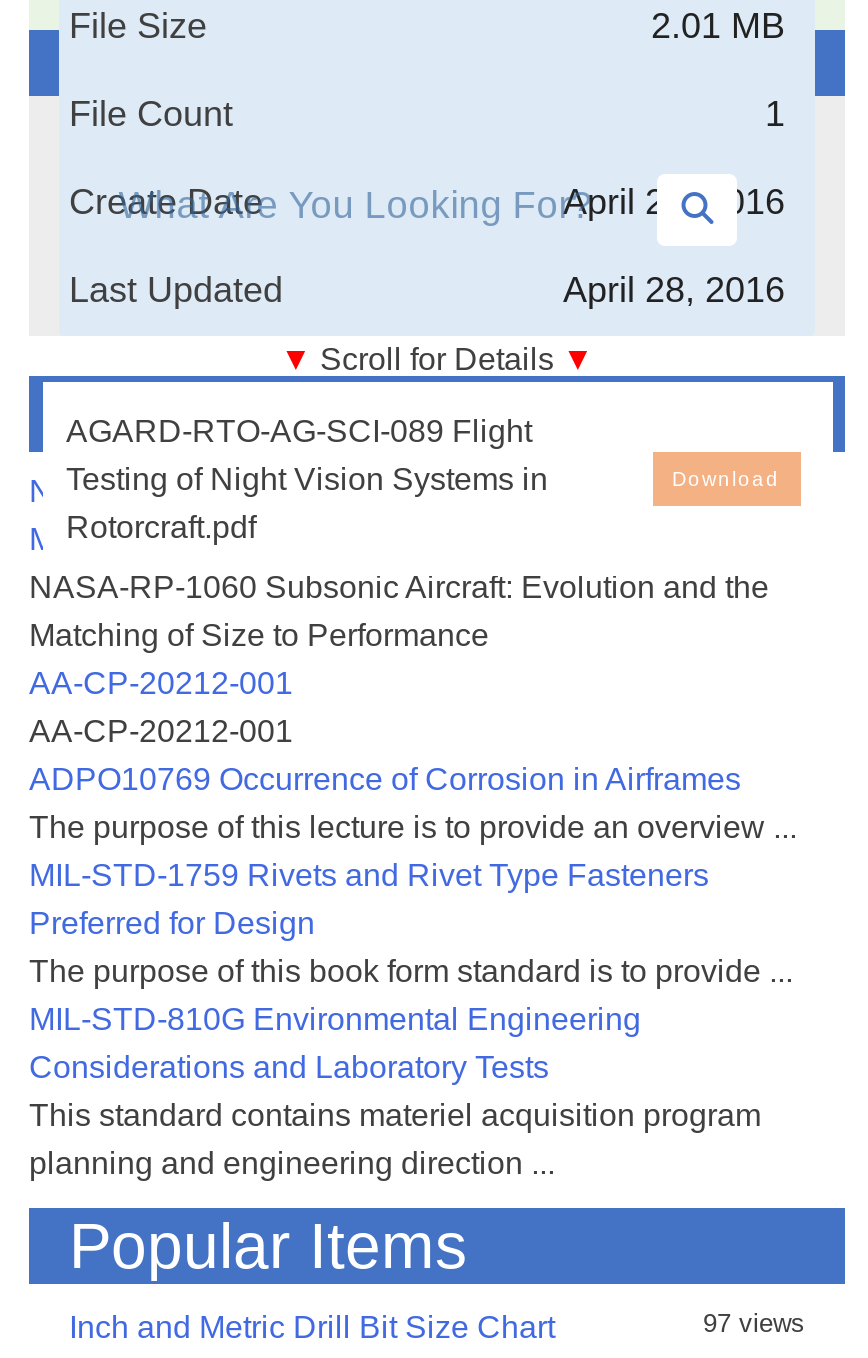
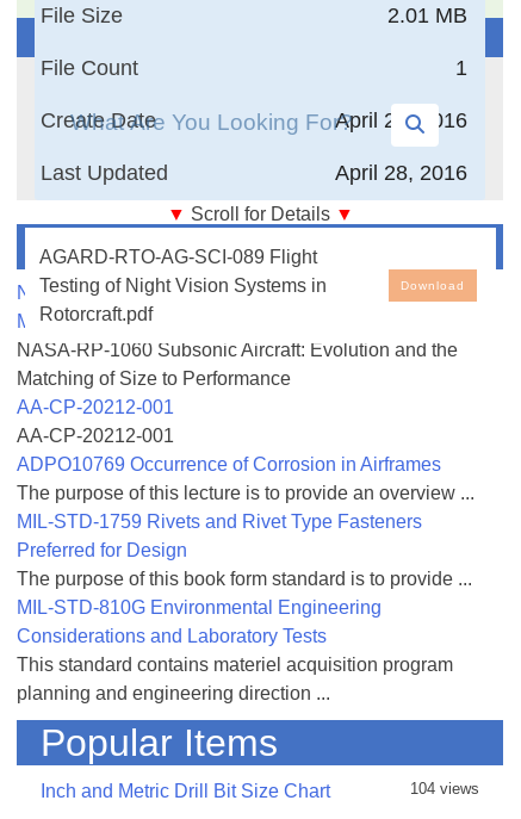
- 97 views
+ 104 views
